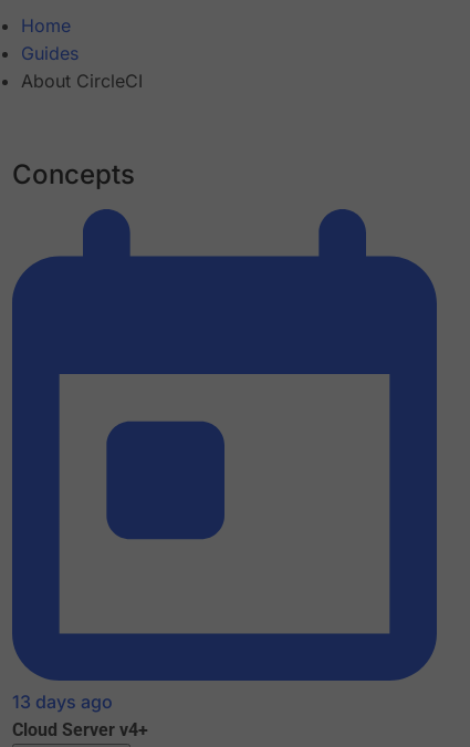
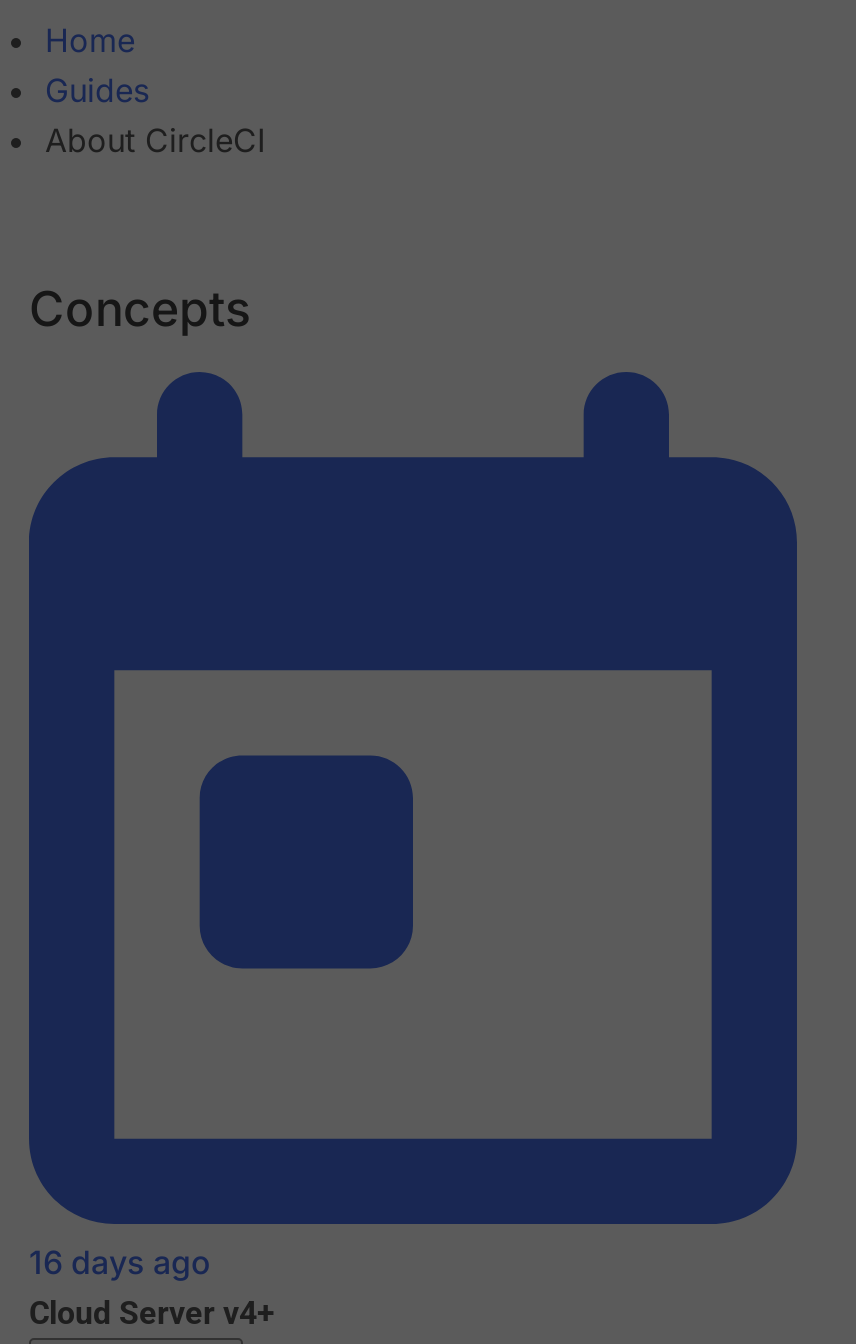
- 13 days ago
+ 16 days ago
